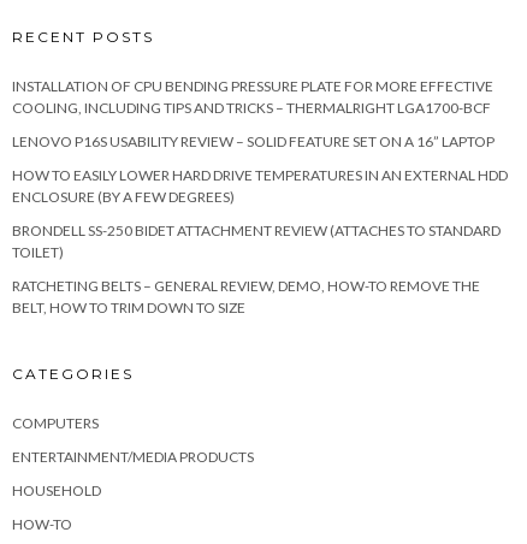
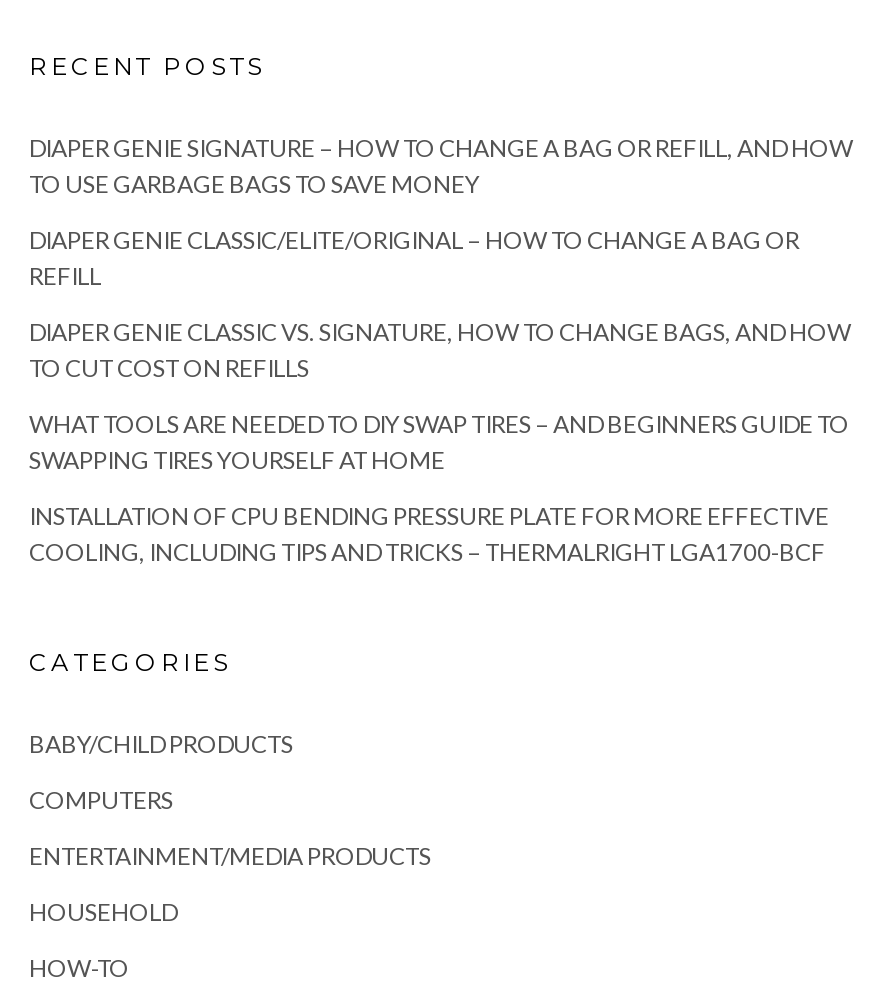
+ DIAPER GENIE SIGNATURE – HOW TO CHANGE A BAG OR REFILL, AND HOW
+ TO USE GARBAGE BAGS TO SAVE MONEY
+ DIAPER GENIE CLASSIC/ELITE/ORIGINAL – HOW TO CHANGE A BAG OR
+ REFILL
+ DIAPER GENIE CLASSIC VS. SIGNATURE, HOW TO CHANGE BAGS, AND HOW
+ TO CUT COST ON REFILLS
+ WHAT TOOLS ARE NEEDED TO DIY SWAP TIRES – AND BEGINNERS GUIDE TO
+ SWAPPING TIRES YOURSELF AT HOME

moved down: INSTALLATION OF CPU BENDING PRESSURE PLATE FOR MORE EFFECTIVE | COOLING, INCLUDING TIPS AND TRICKS – THERMALRIGHT LGA1700-BCF

- LENOVO P16S USABILITY REVIEW – SOLID FEATURE SET ON A 16” LAPTOP
- HOW TO EASILY LOWER HARD DRIVE TEMPERATURES IN AN EXTERNAL HDD
- ENCLOSURE (BY A FEW DEGREES)
- BRONDELL SS-250 BIDET ATTACHMENT REVIEW (ATTACHES TO STANDARD
- TOILET)
- RATCHETING BELTS – GENERAL REVIEW, DEMO, HOW-TO REMOVE THE
- BELT, HOW TO TRIM DOWN TO SIZE

+ BABY/CHILD PRODUCTS
